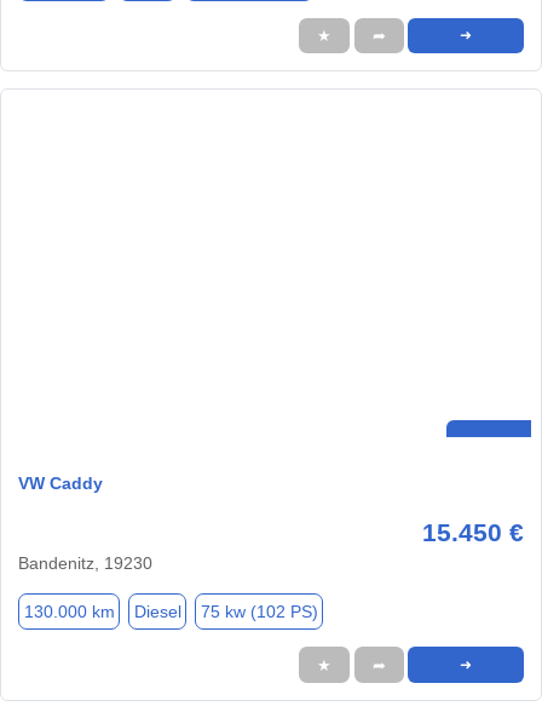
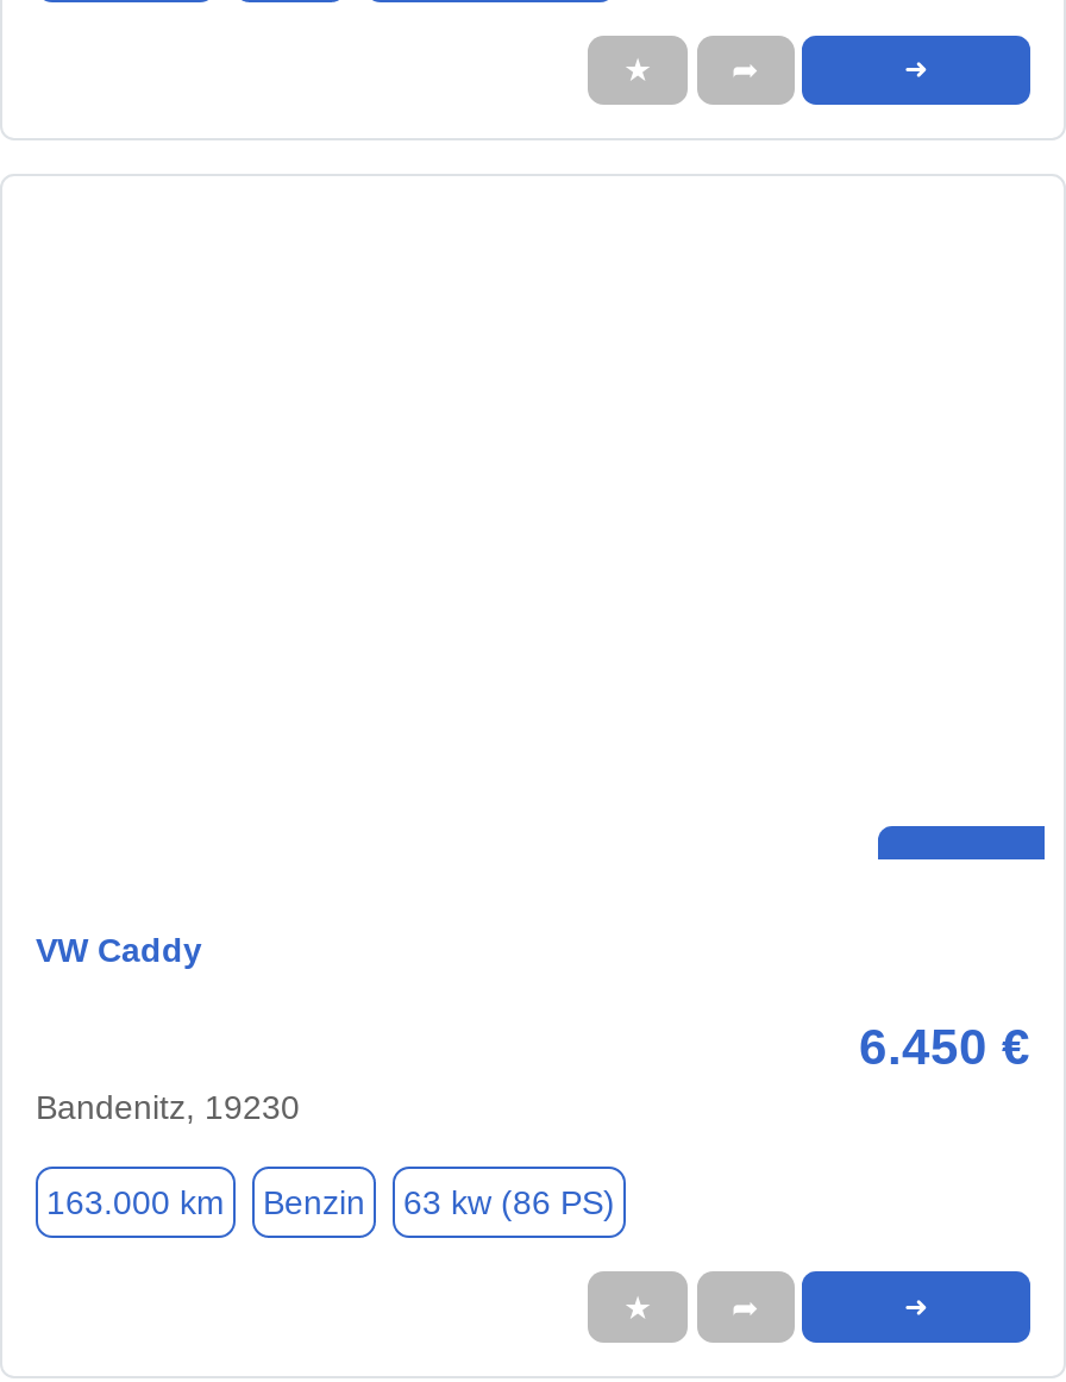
- 15.450 €
+ 6.450 €

- 130.000 km
- Diesel
- 75 kw (102 PS)
+ 163.000 km
+ Benzin
+ 63 kw (86 PS)
